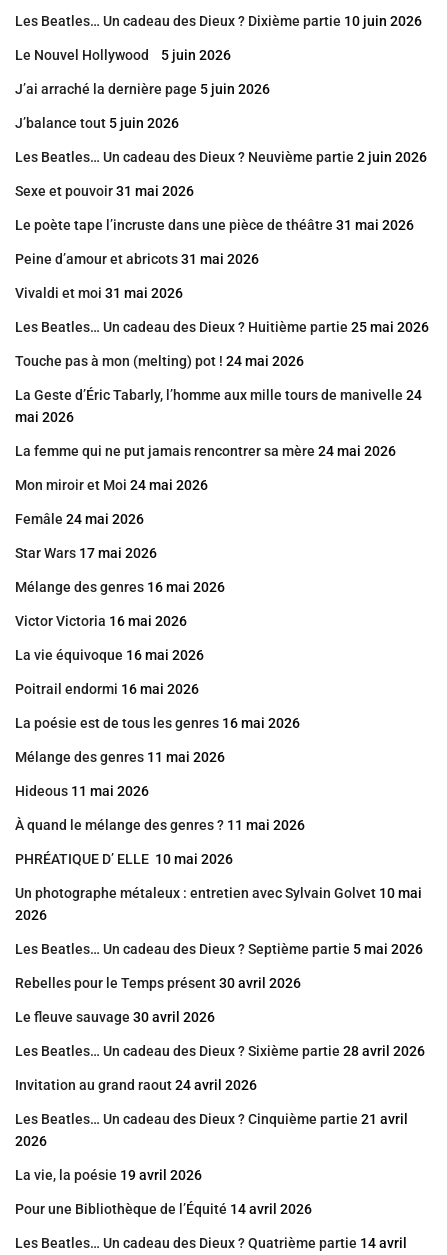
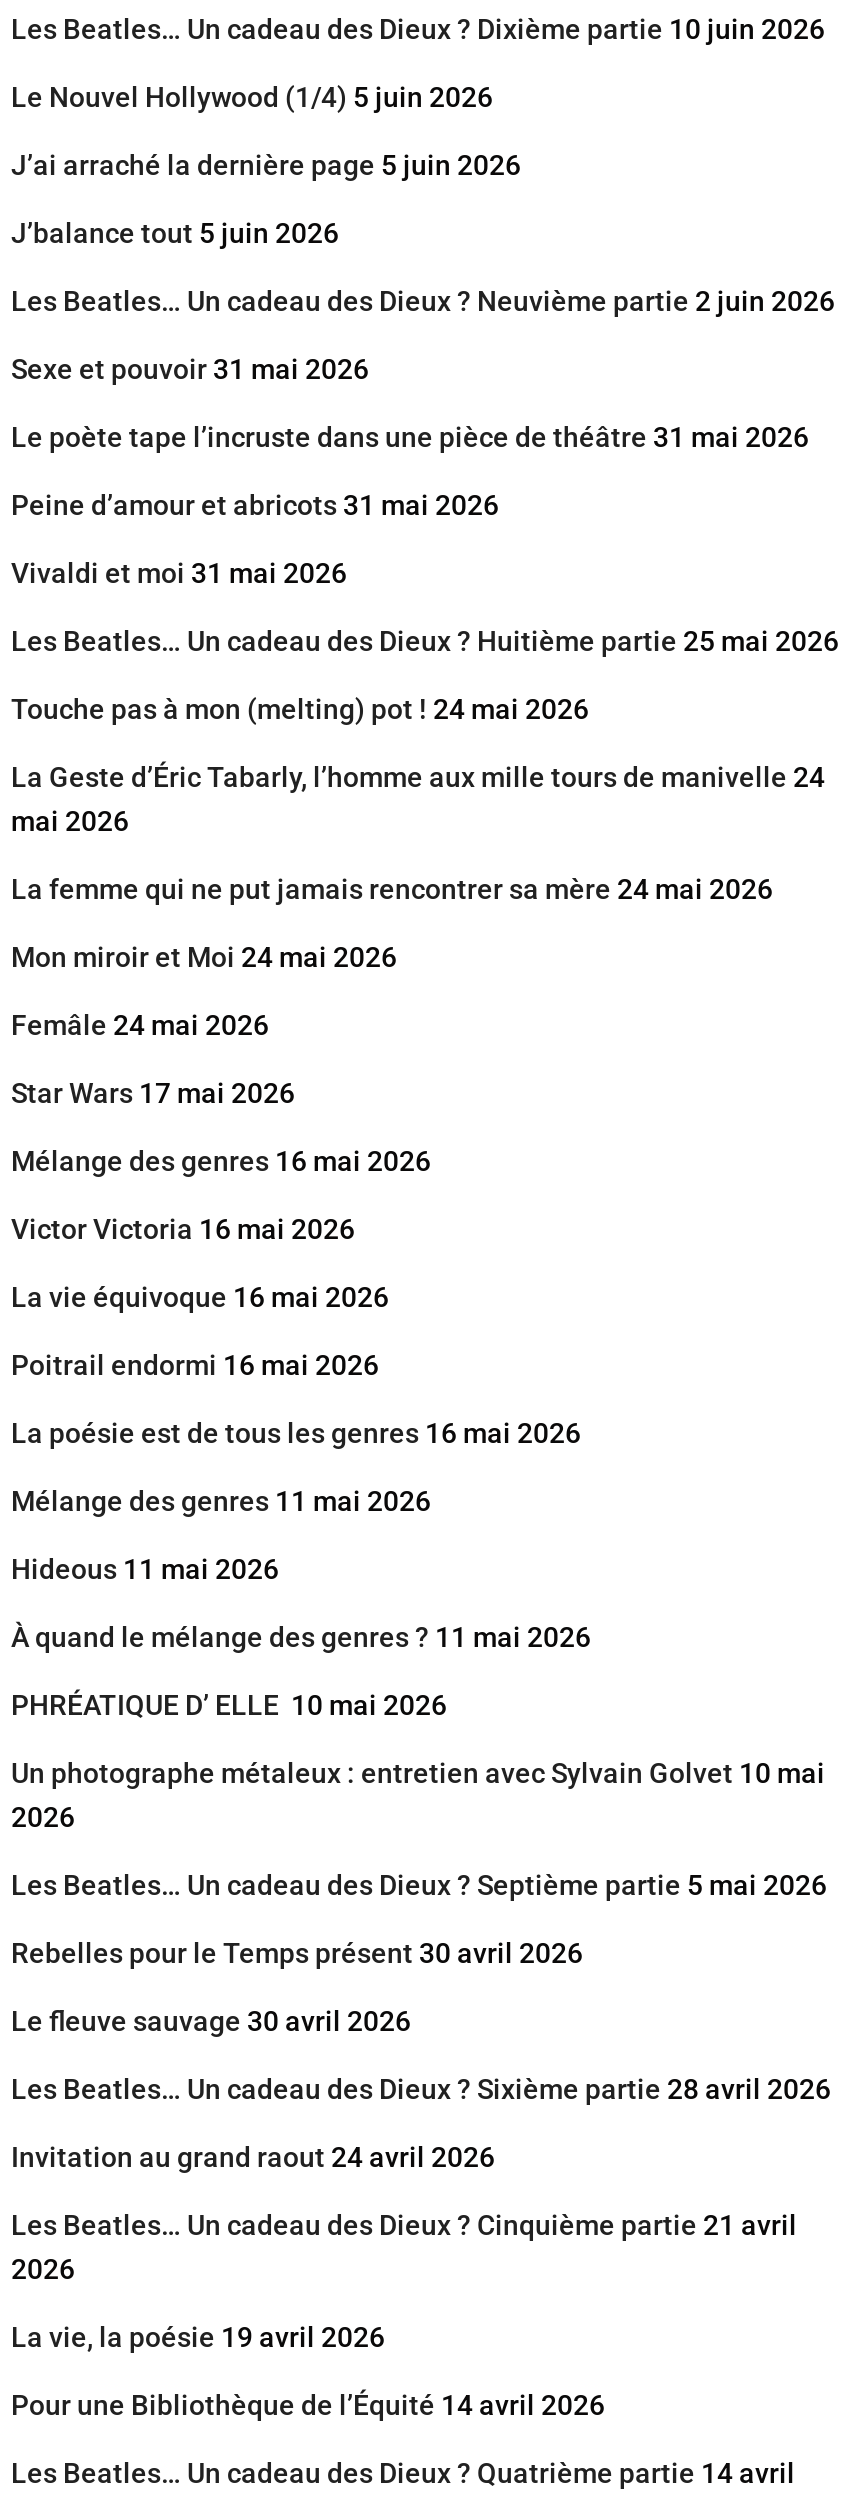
- Le Nouvel Hollywood 5 juin 2026
+ Le Nouvel Hollywood (1/4) 5 juin 2026
